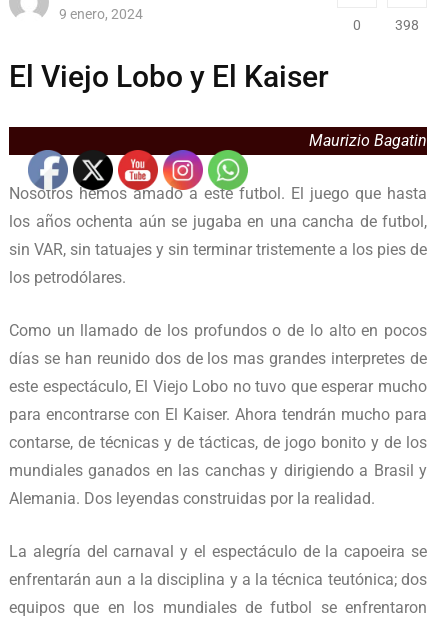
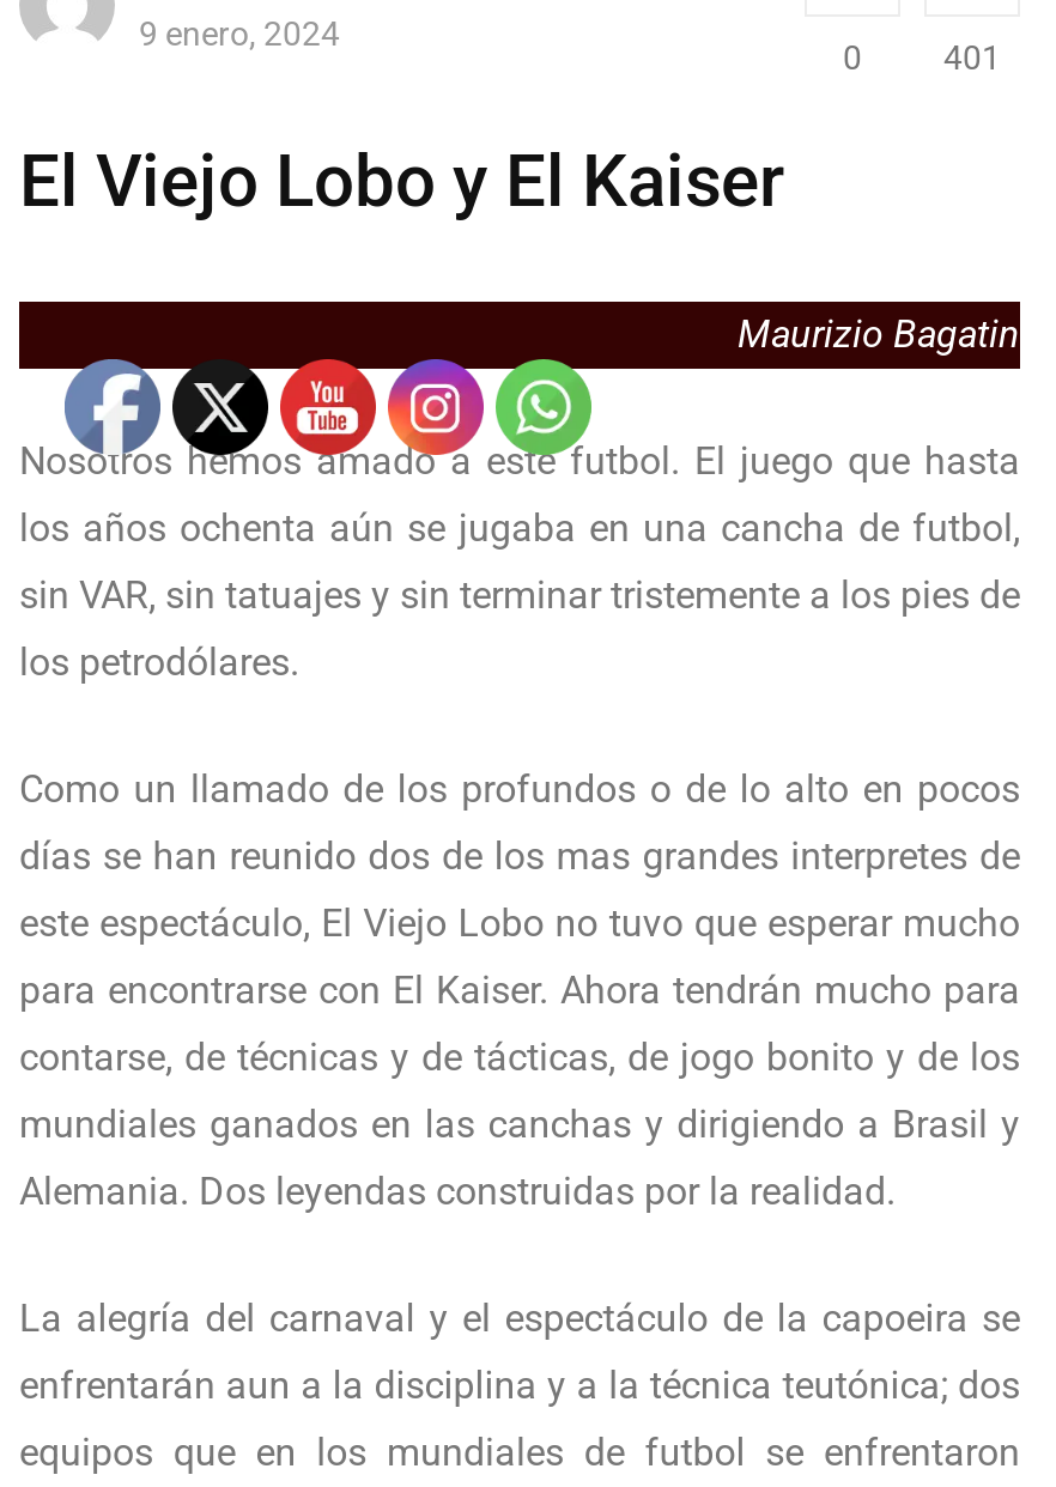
- 398
+ 401
